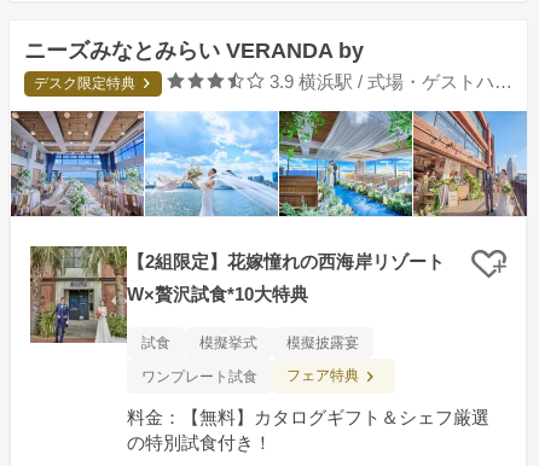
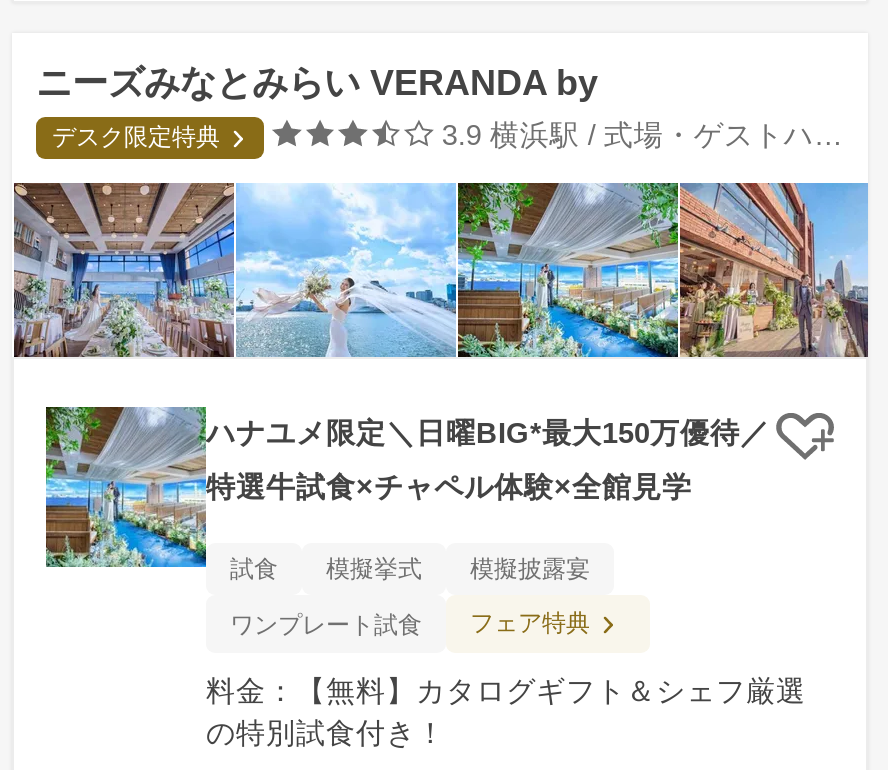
- [image]
- 【2組限定】花嫁憧れの西海岸リゾート
+ [image]
+ ハナユメ限定＼日曜BIG*最大150万優待／

- W×贅沢試食*10大特典
+ 特選牛試食×チャペル体験×全館見学
